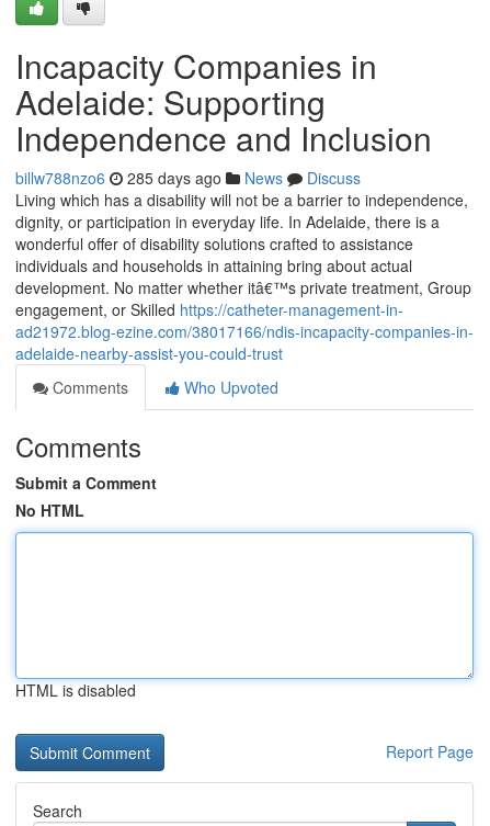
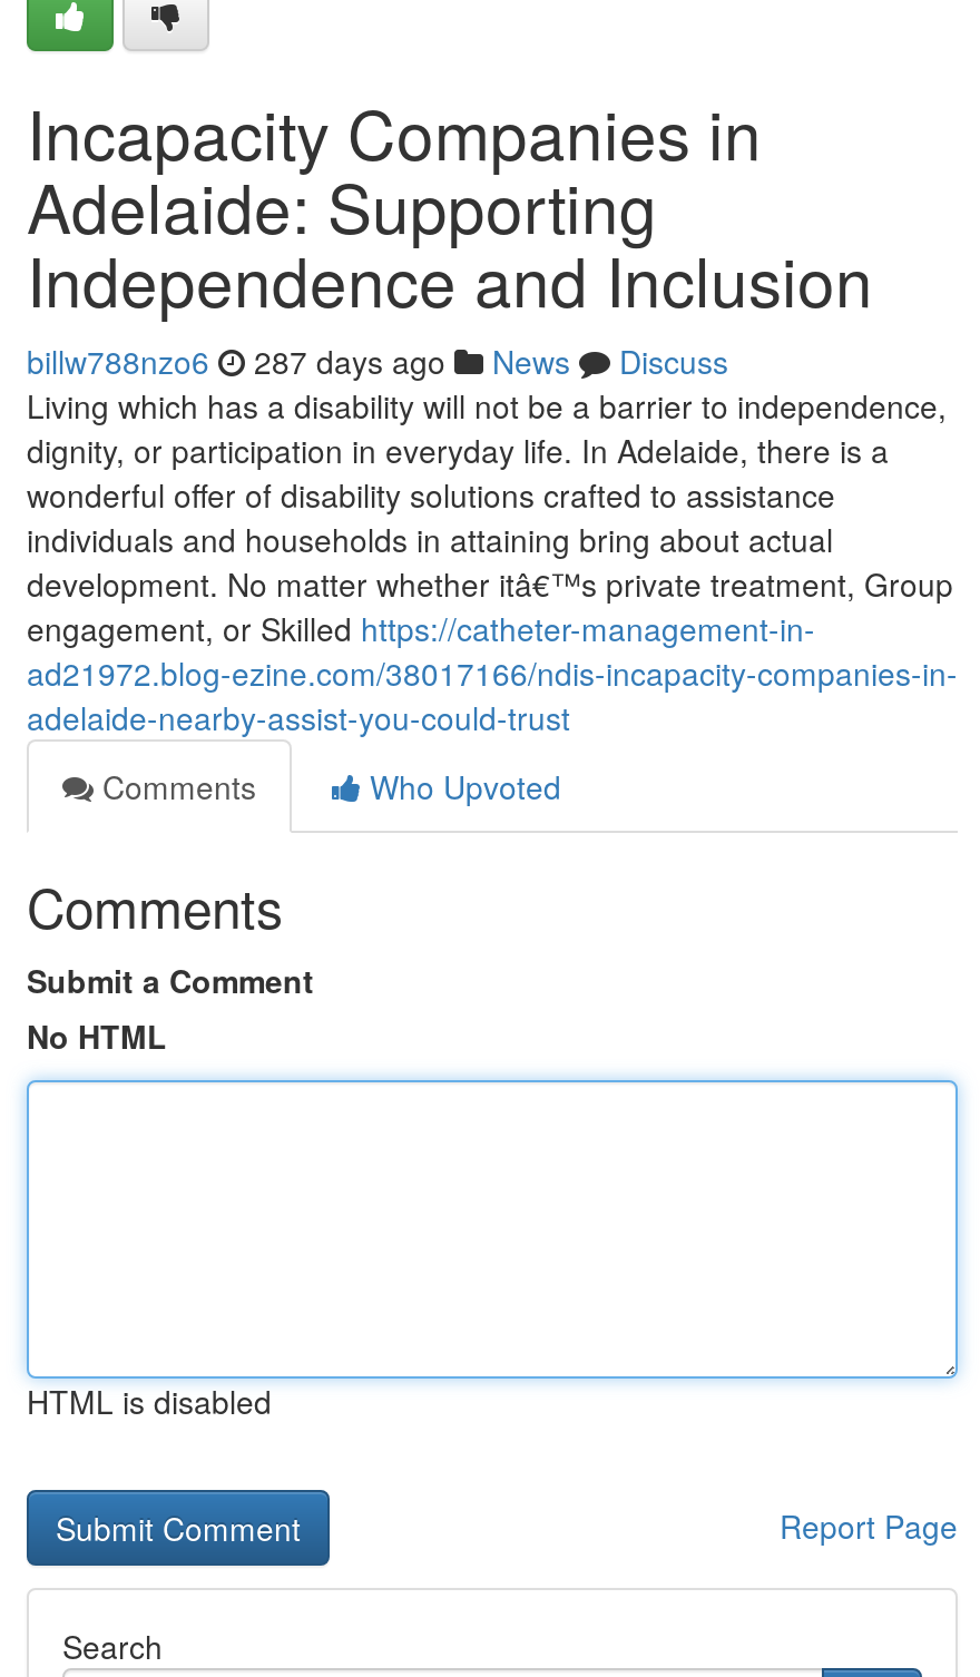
- billw788nzo6 285 days ago News Discuss
+ billw788nzo6 287 days ago News Discuss
